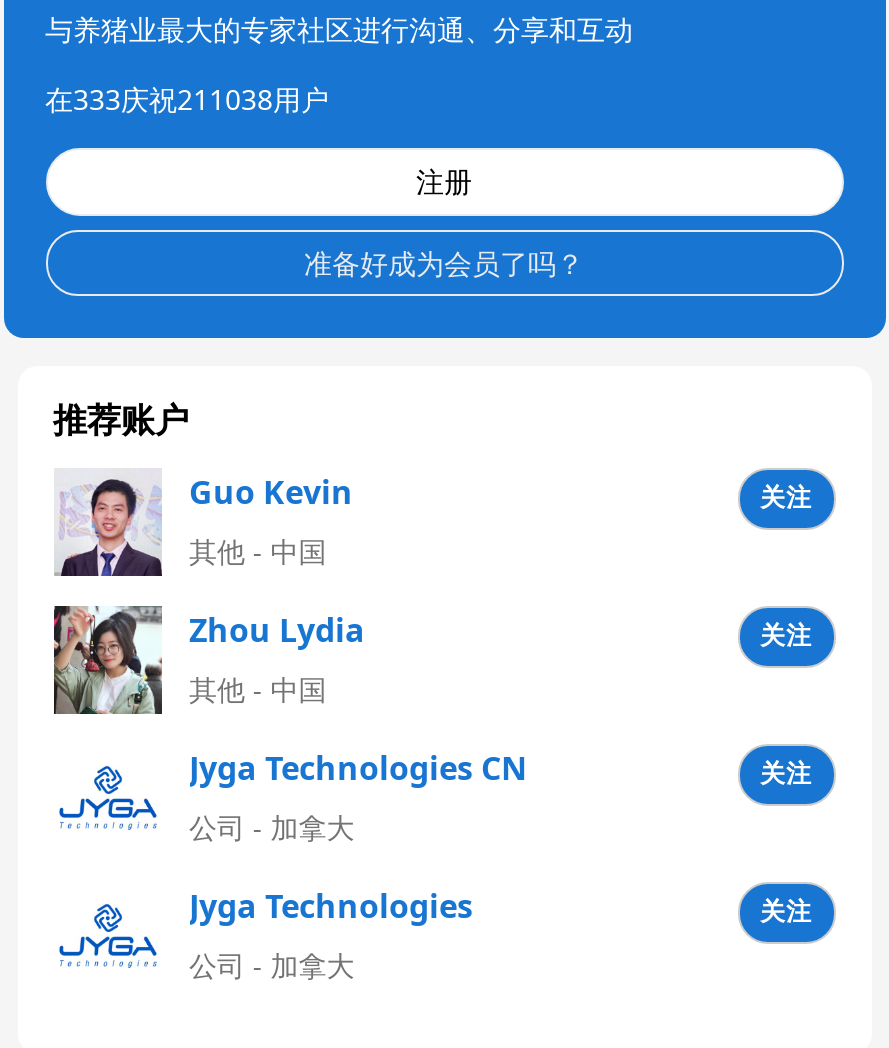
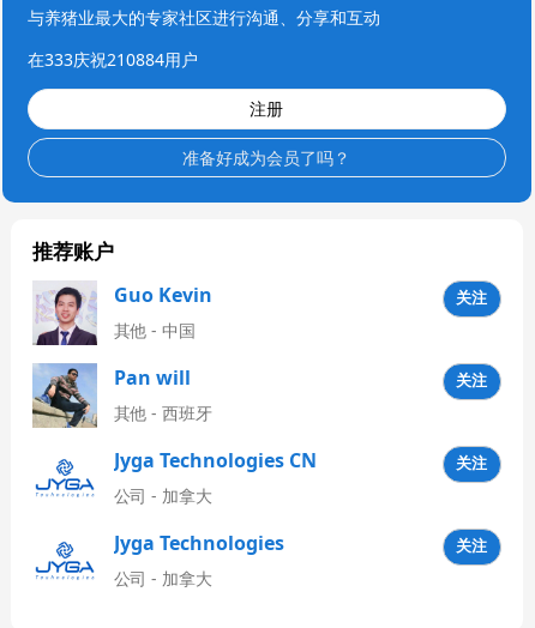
- 在333庆祝211038用户
+ 在333庆祝210884用户

- [image]
- Zhou Lydia
+ [image]
+ Pan will

- 其他 - 中国
+ 其他 - 西班牙
